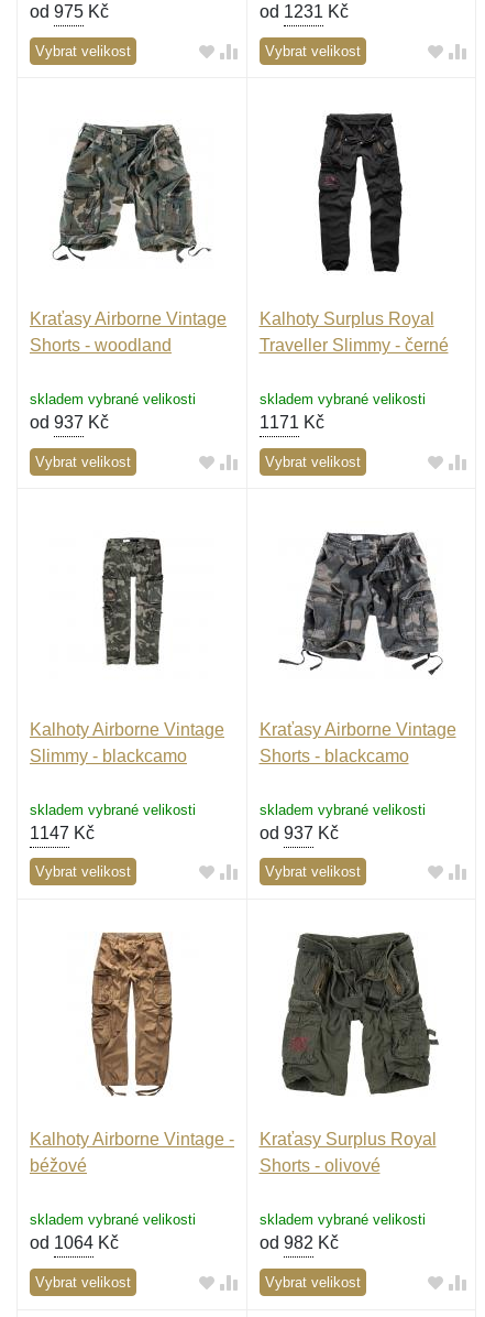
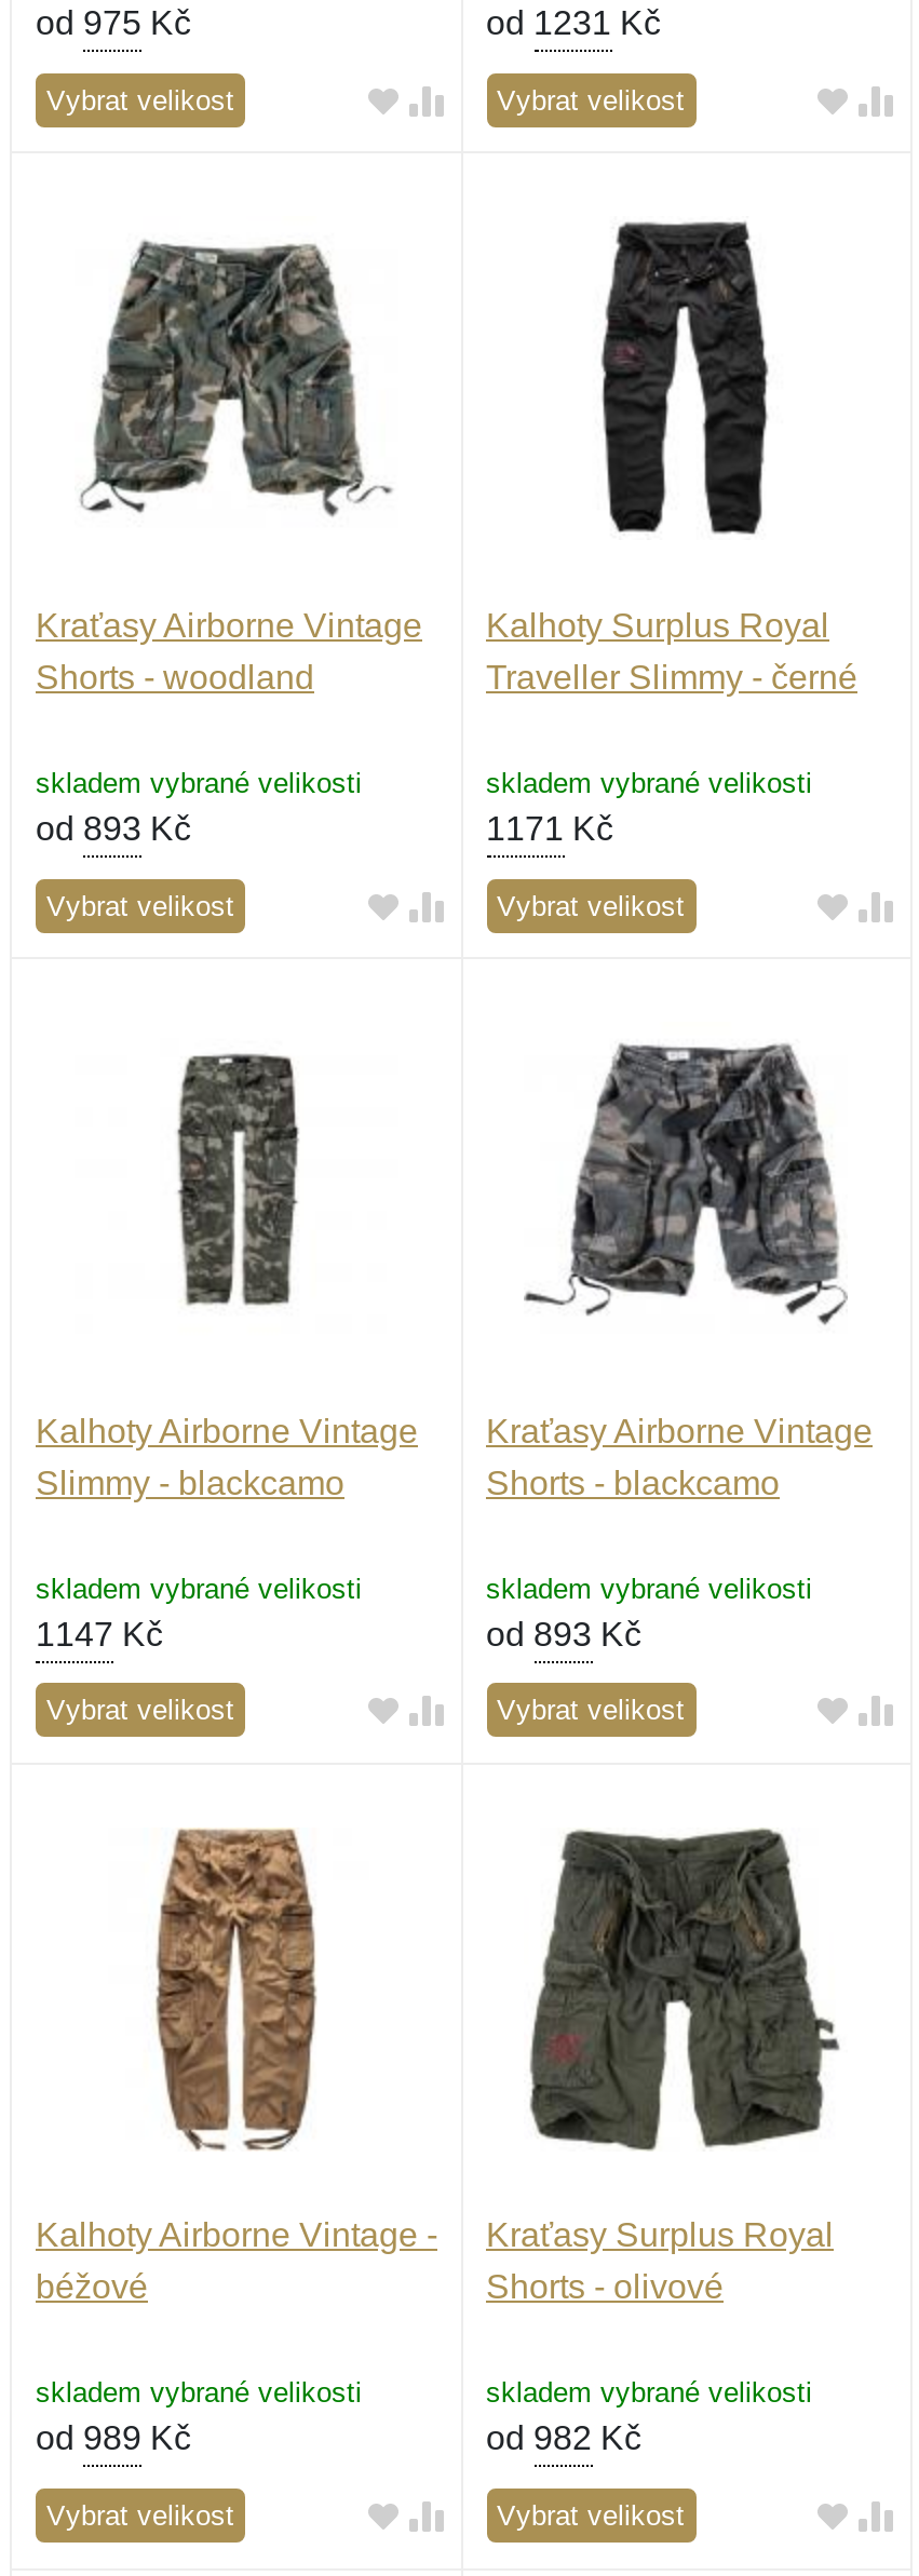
- od 937 Kč
+ od 893 Kč

- od 937 Kč
+ od 893 Kč

- od 1064 Kč
+ od 989 Kč
